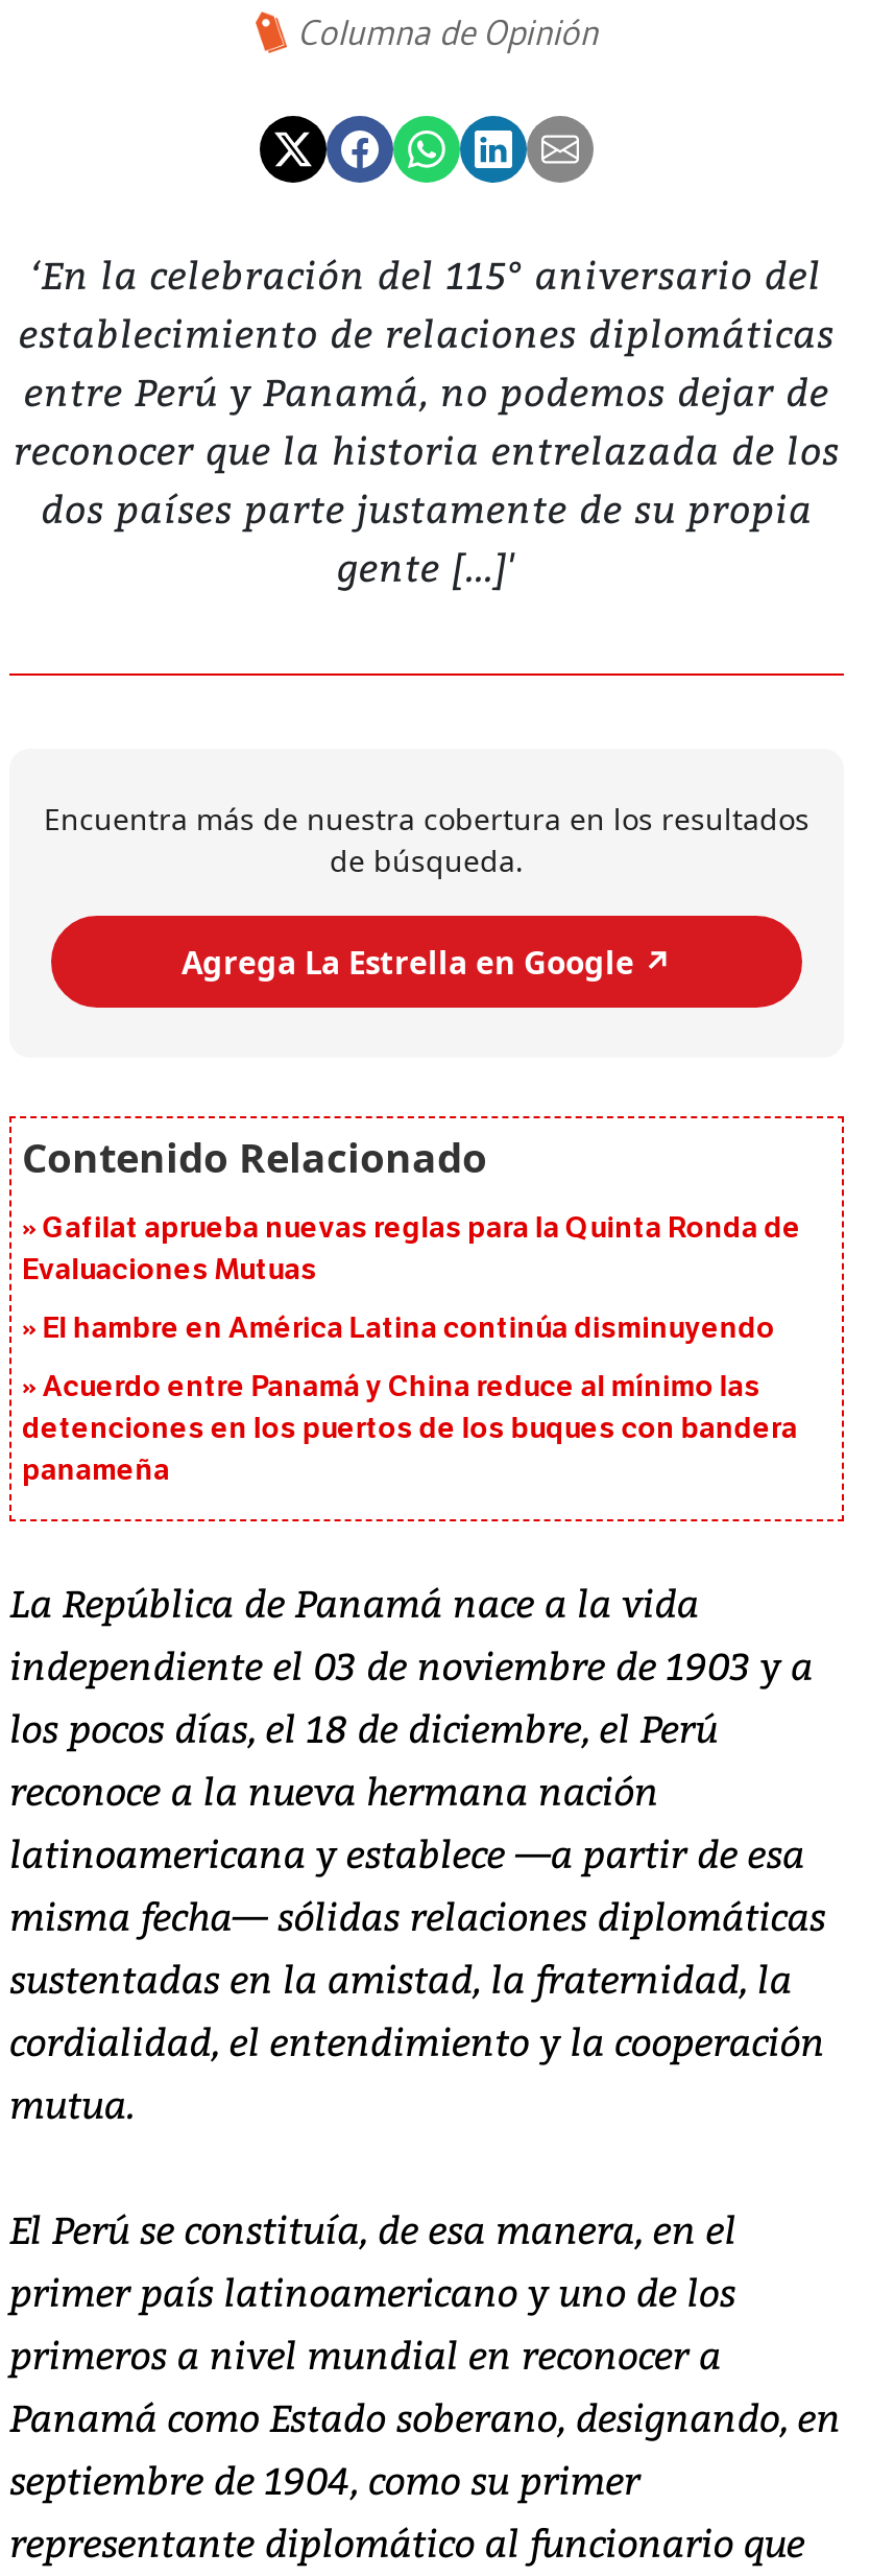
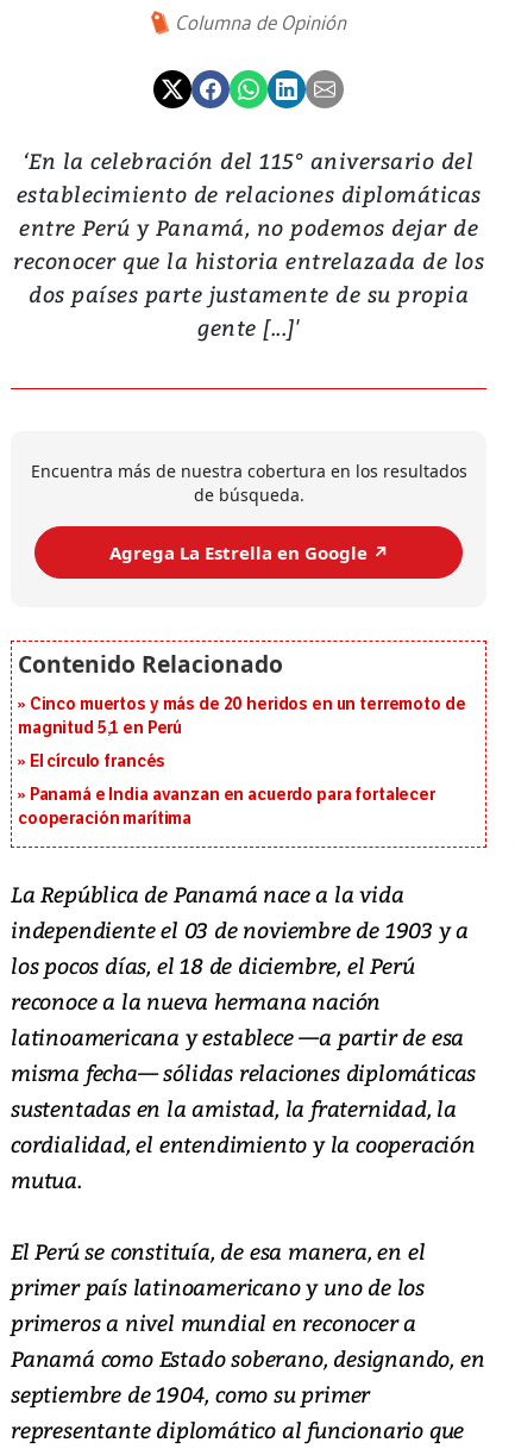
- Gafilat aprueba nuevas reglas para la Quinta Ronda de
- Evaluaciones Mutuas
+ Cinco muertos y más de 20 heridos en un terremoto de
+ magnitud 5,1 en Perú

- El hambre en América Latina continúa disminuyendo
+ El círculo francés

- Acuerdo entre Panamá y China reduce al mínimo las
- detenciones en los puertos de los buques con bandera
- panameña
+ Panamá e India avanzan en acuerdo para fortalecer
+ cooperación marítima
